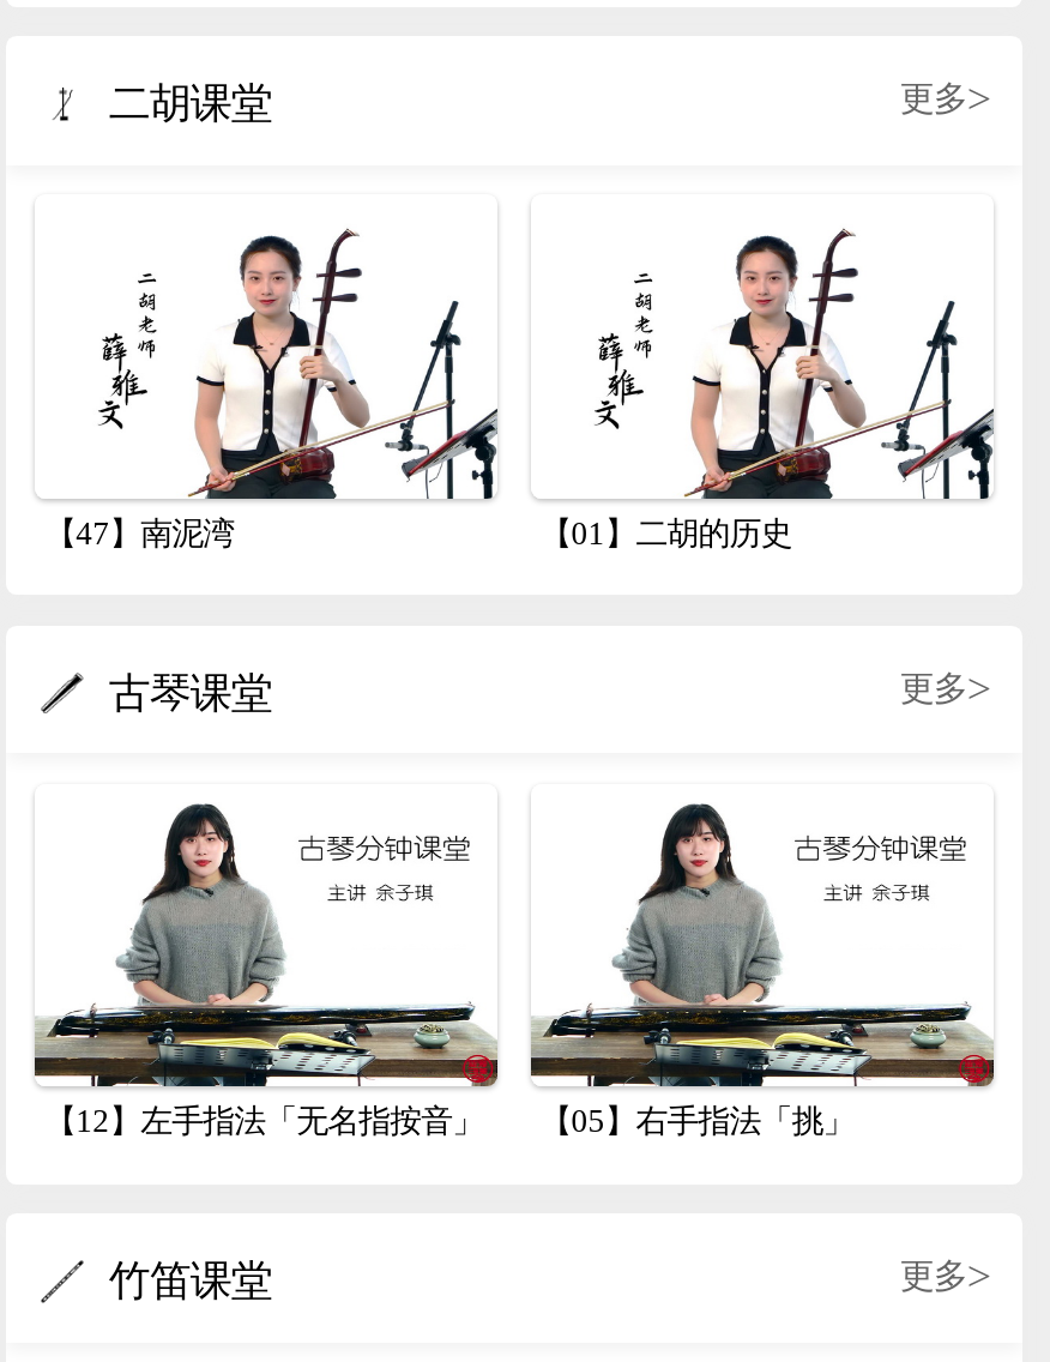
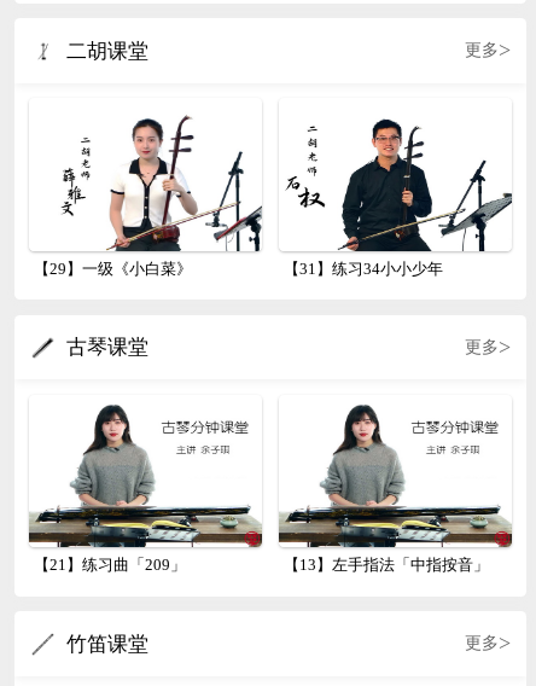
- [image]
- 【47】南泥湾
- 【01】二胡的历史
+ [image]
+ 【29】一级《小白菜》
+ 【31】练习34小小少年

- 【12】左手指法「无名指按音」
- 【05】右手指法「挑」
+ 【21】练习曲「209」
+ 【13】左手指法「中指按音」
